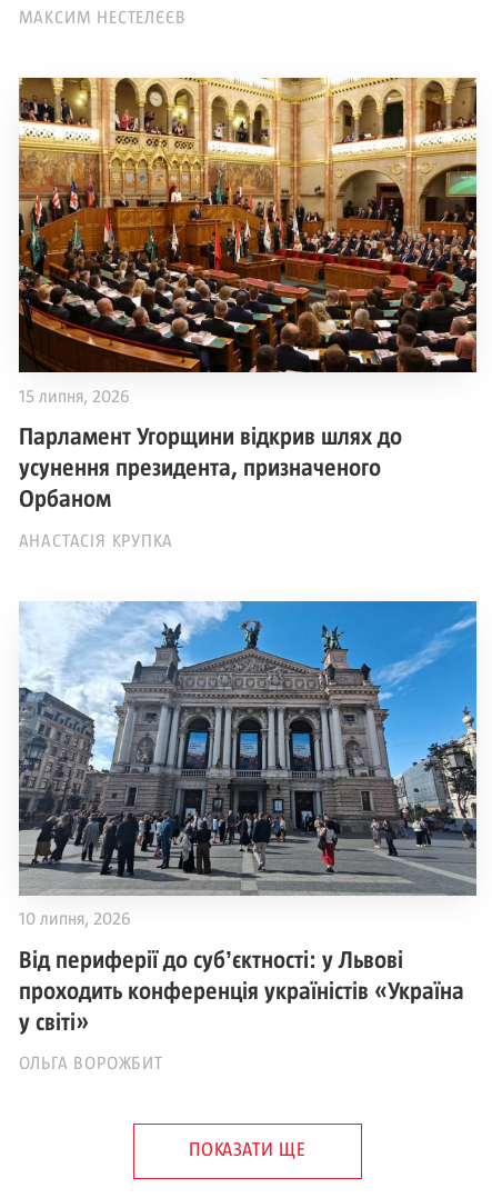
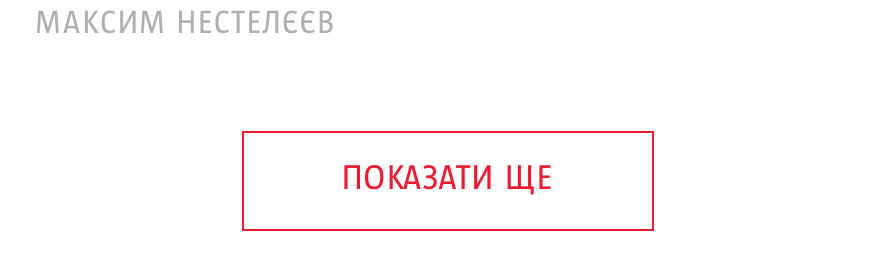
- [image]
- 15 липня, 2026
- Парламент Угорщини відкрив шлях до
- усунення президента, призначеного
- Орбаном
- АНАСТАСІЯ КРУПКА

- [image]
- 10 липня, 2026
- Від периферії до субʼєктності: у Львові
- проходить конференція україністів «Україна
- у світі»
- ОЛЬГА ВОРОЖБИТ
